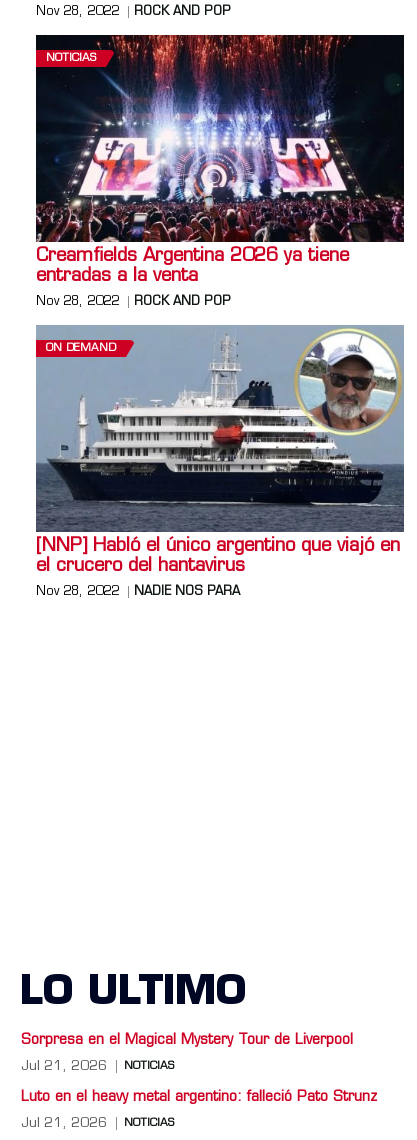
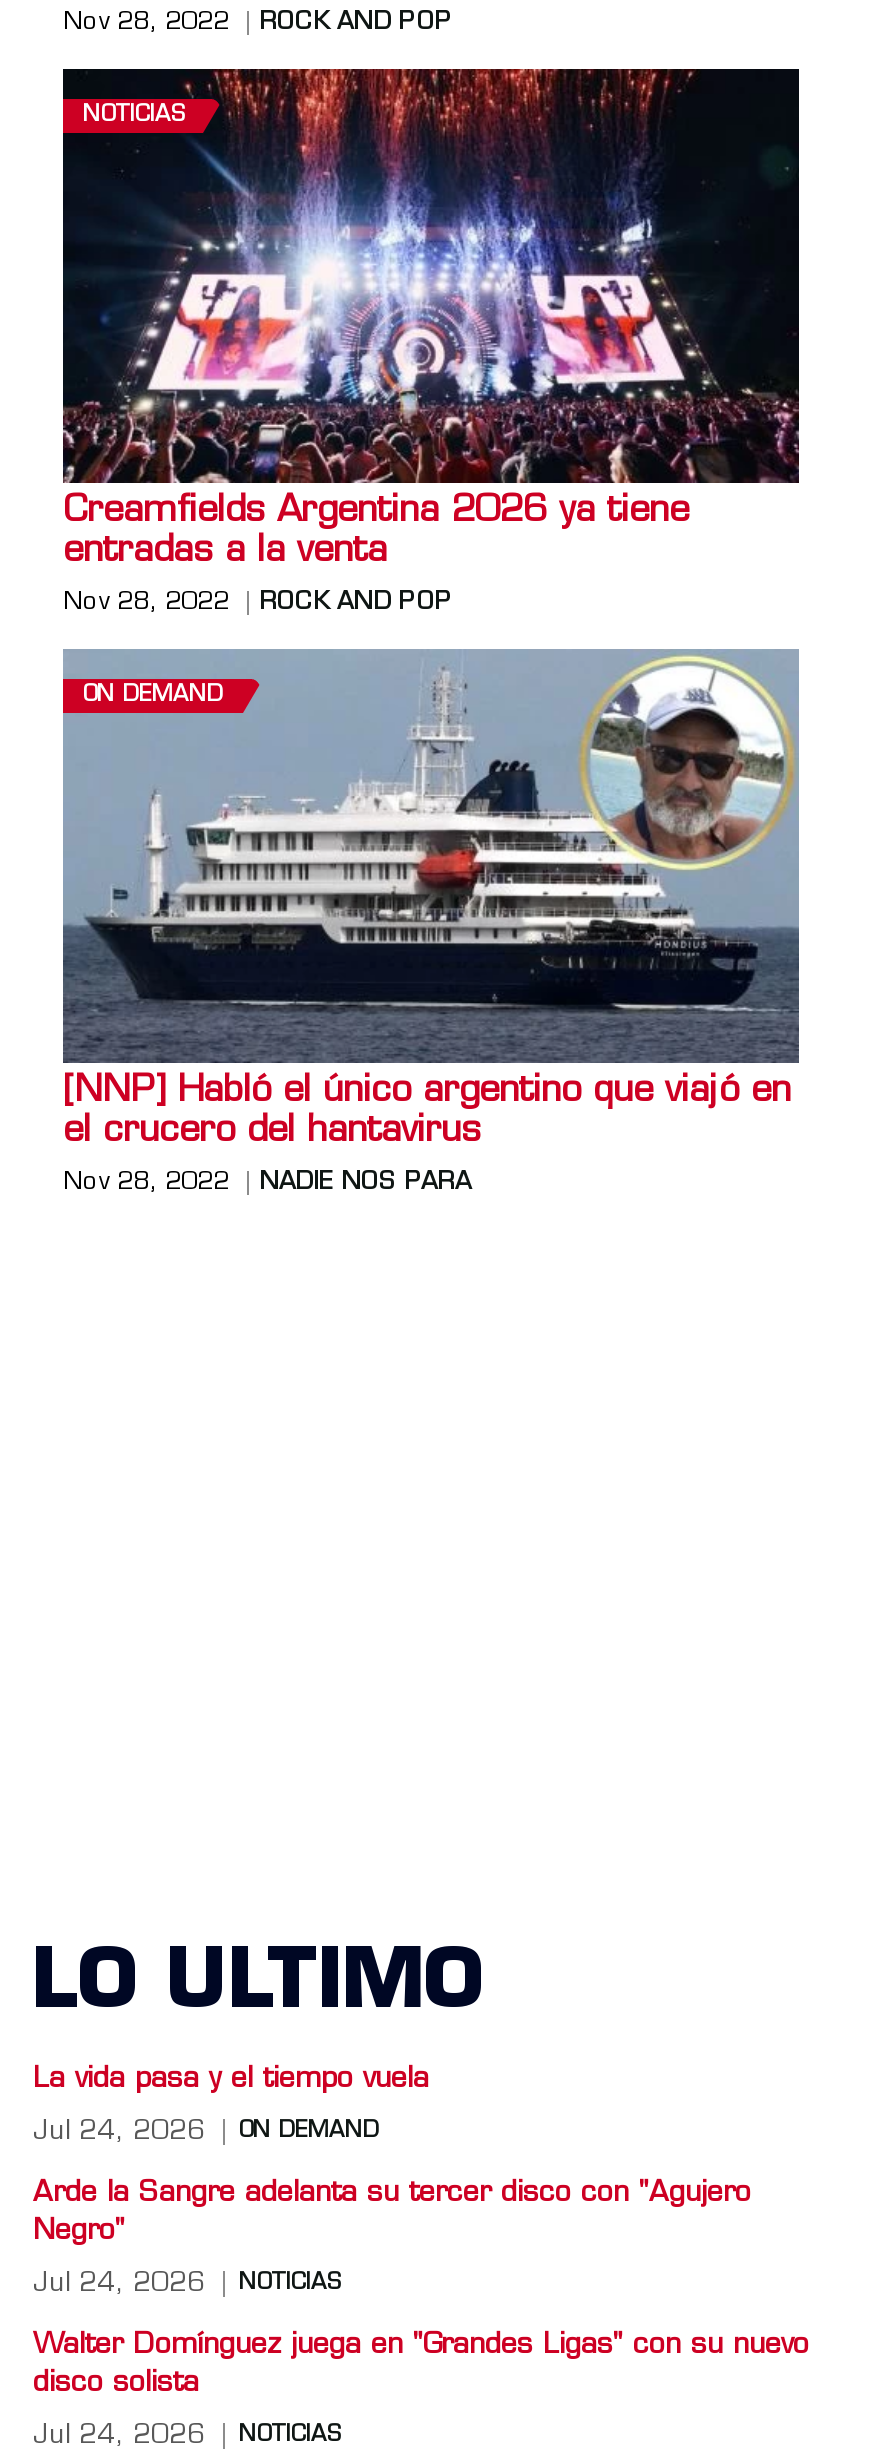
- Sorpresa en el Magical Mystery Tour de Liverpool
- Jul 21, 2026
+ La vida pasa y el tiempo vuela
+ Jul 24, 2026
+ ON DEMAND
+ Arde la Sangre adelanta su tercer disco con "Agujero
+ Negro"
+ Jul 24, 2026

- Luto en el heavy metal argentino: falleció Pato Strunz
+ Walter Domínguez juega en "Grandes Ligas" con su nuevo
+ disco solista

- Jul 21, 2026 NOTICIAS
+ Jul 24, 2026 NOTICIAS
